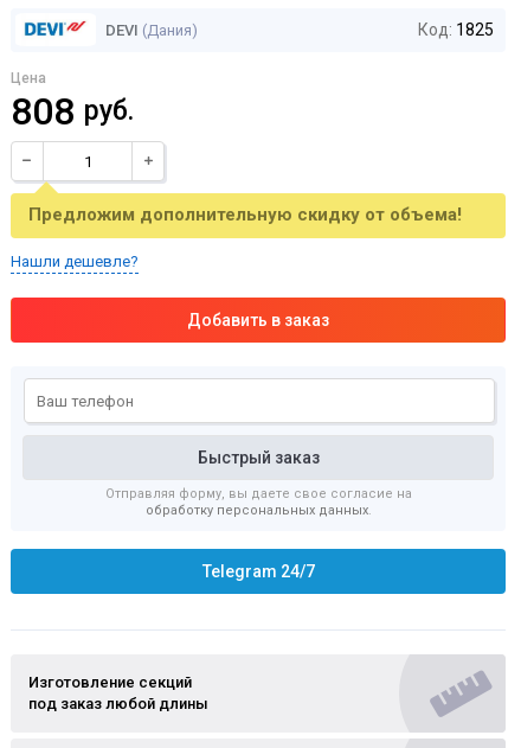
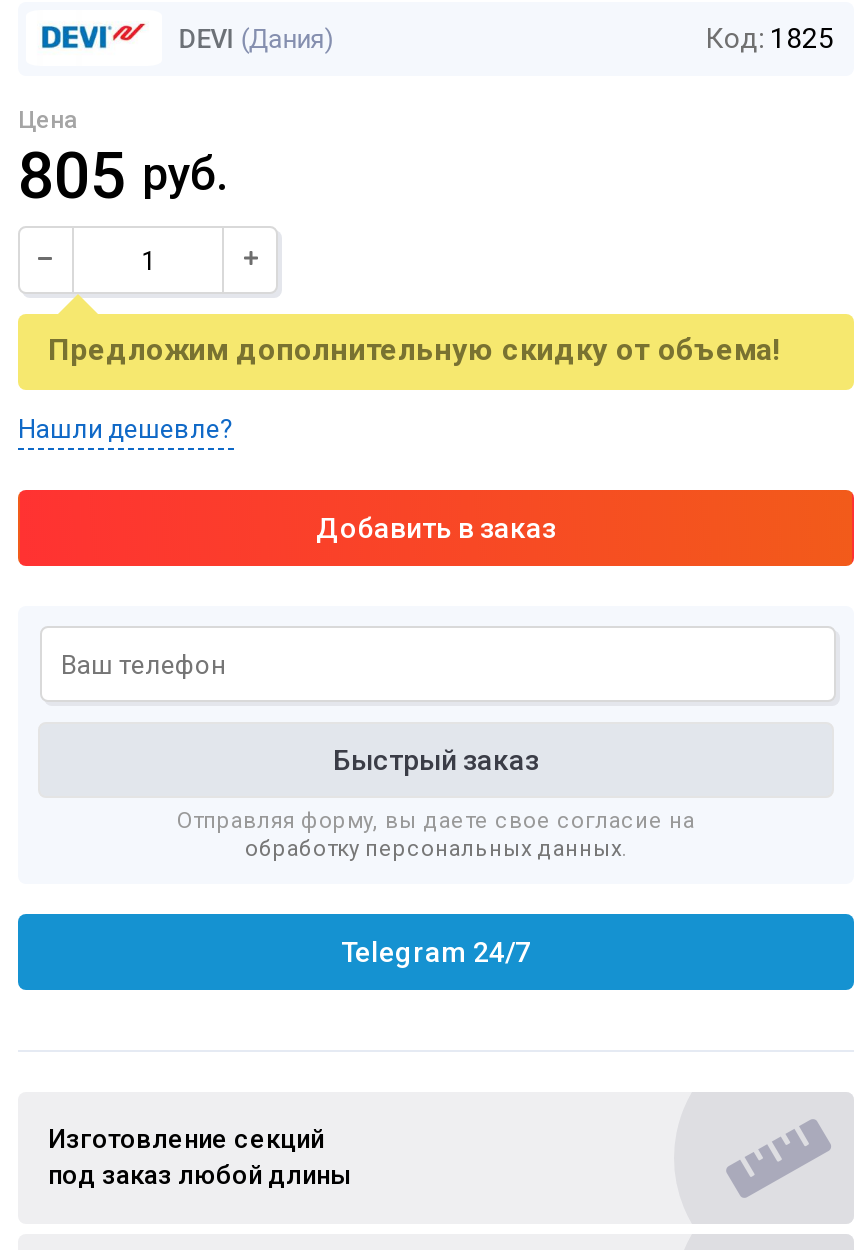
- 808 руб.
+ 805 руб.
